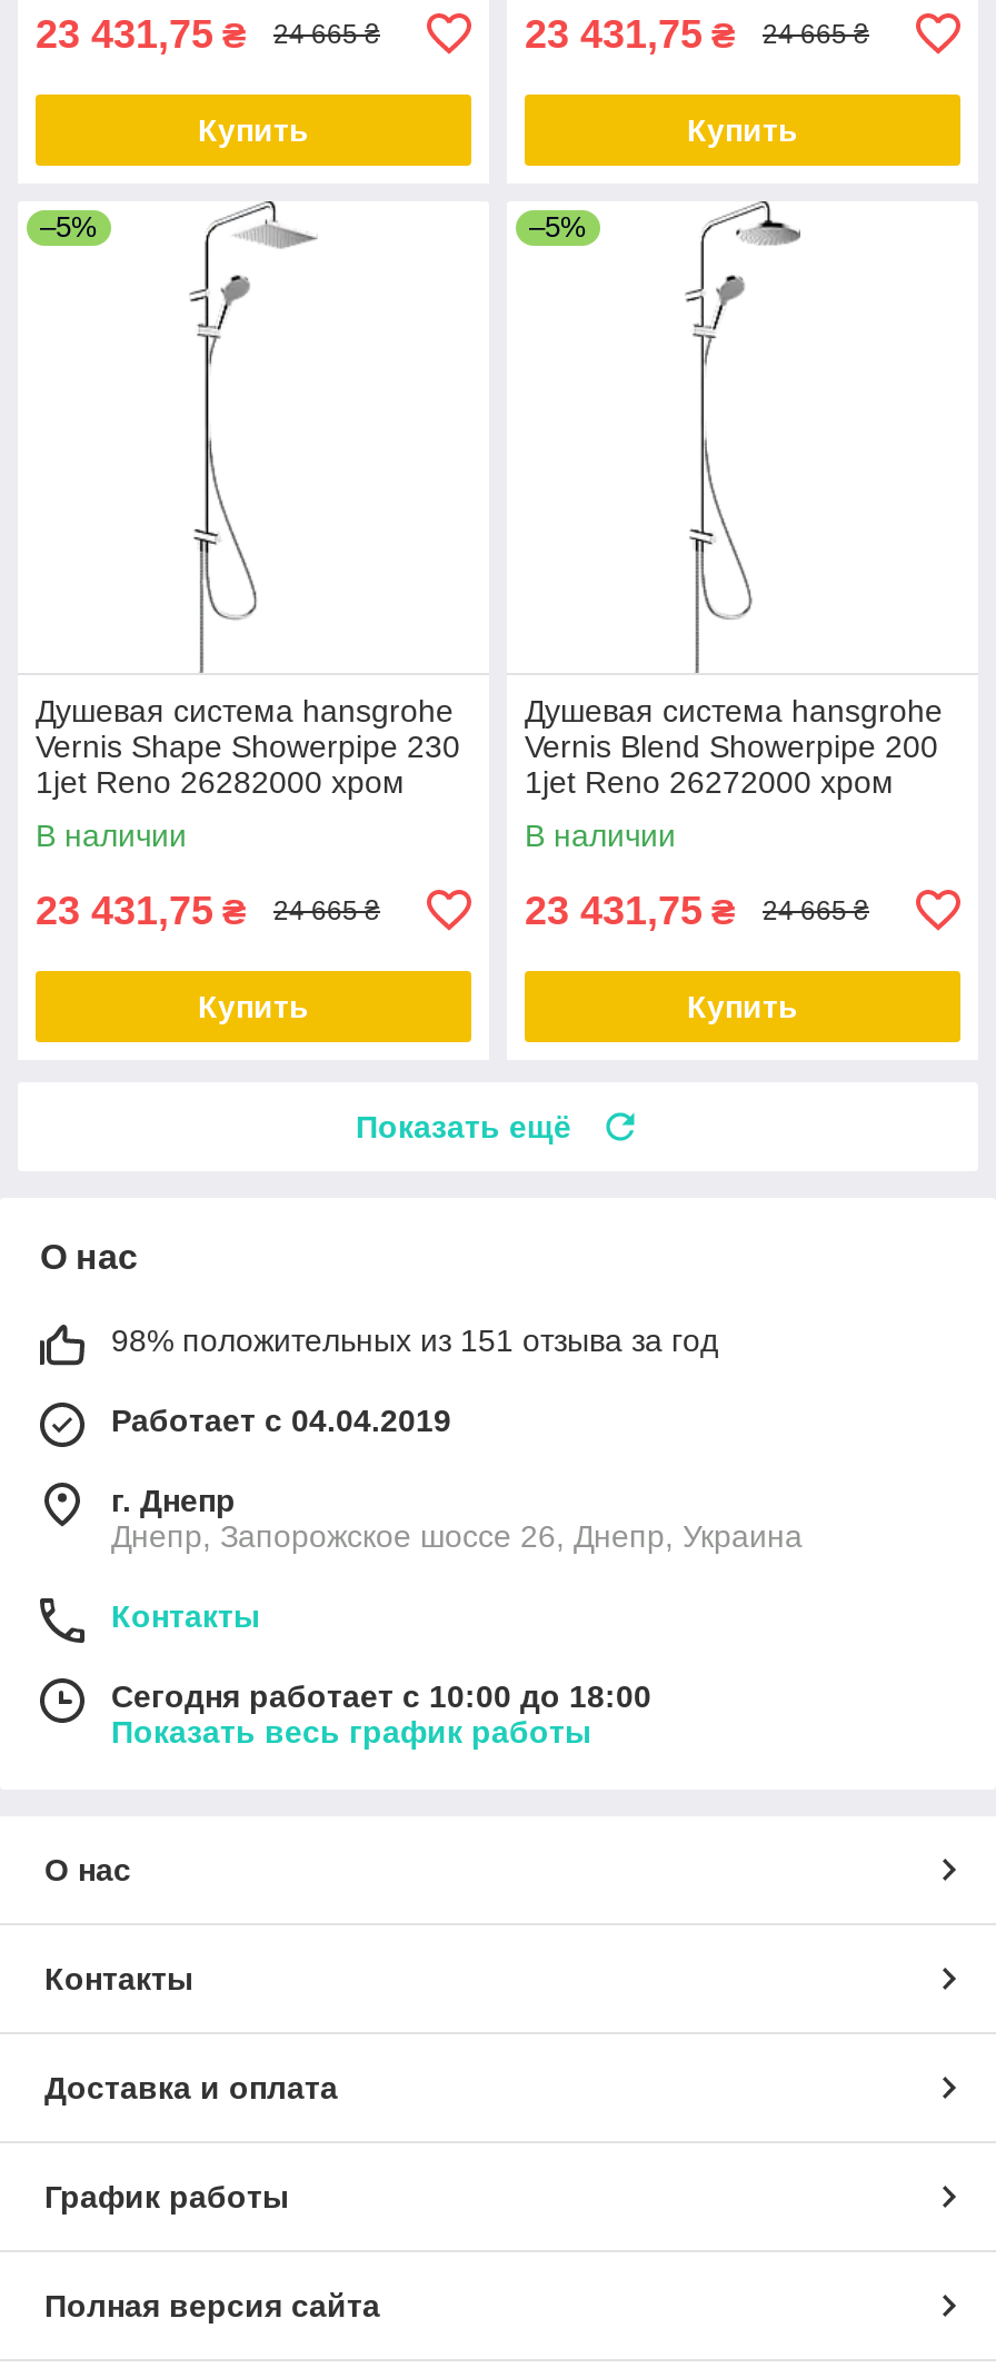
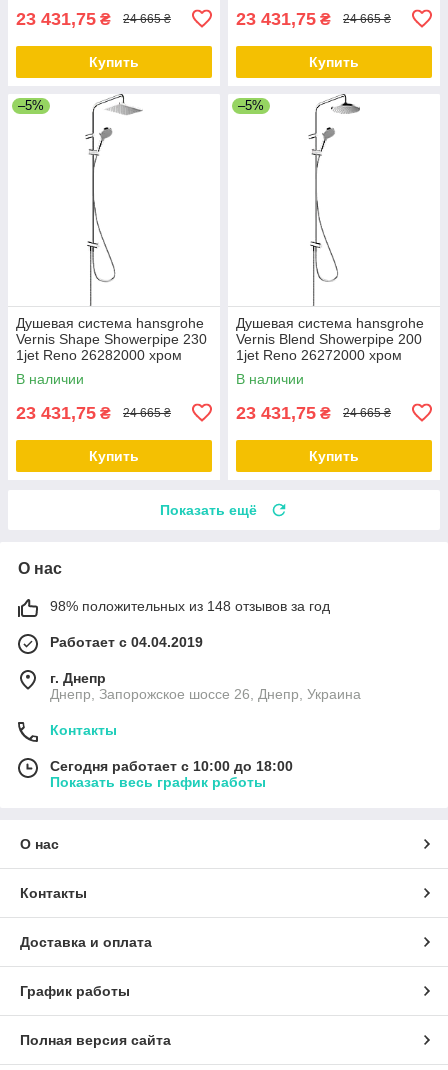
- 98% положительных из 151 отзыва за год
+ 98% положительных из 148 отзывов за год
